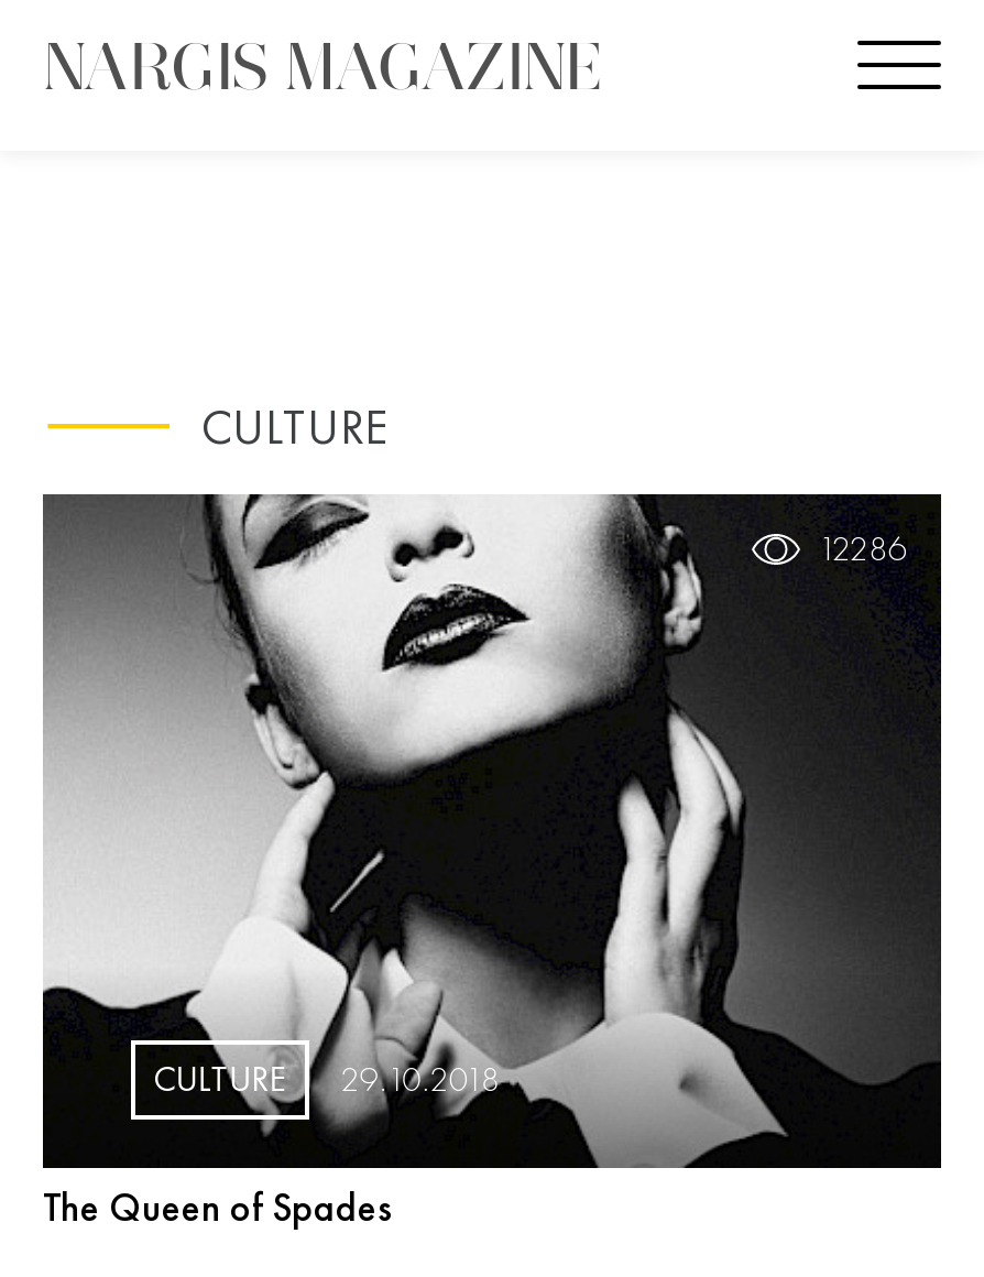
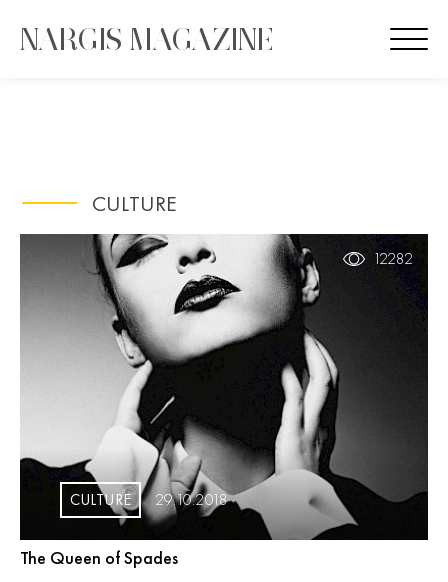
- 12286
+ 12282
